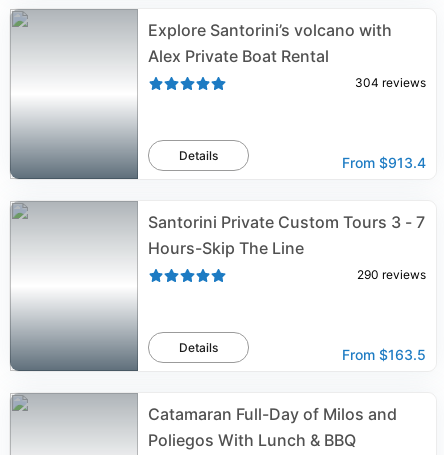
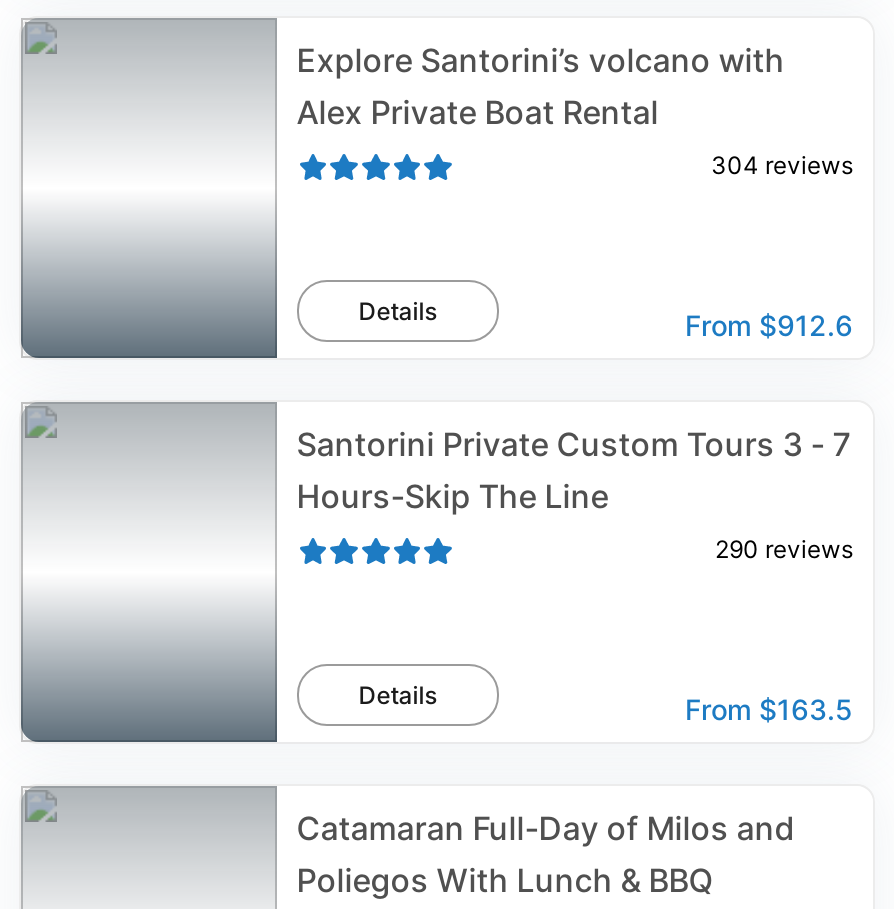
- From $913.4
+ From $912.6
